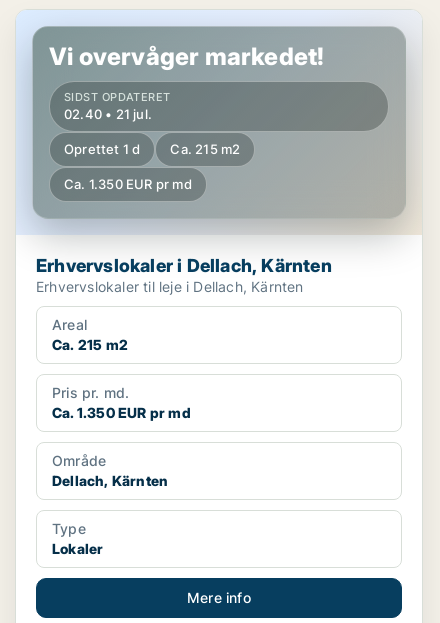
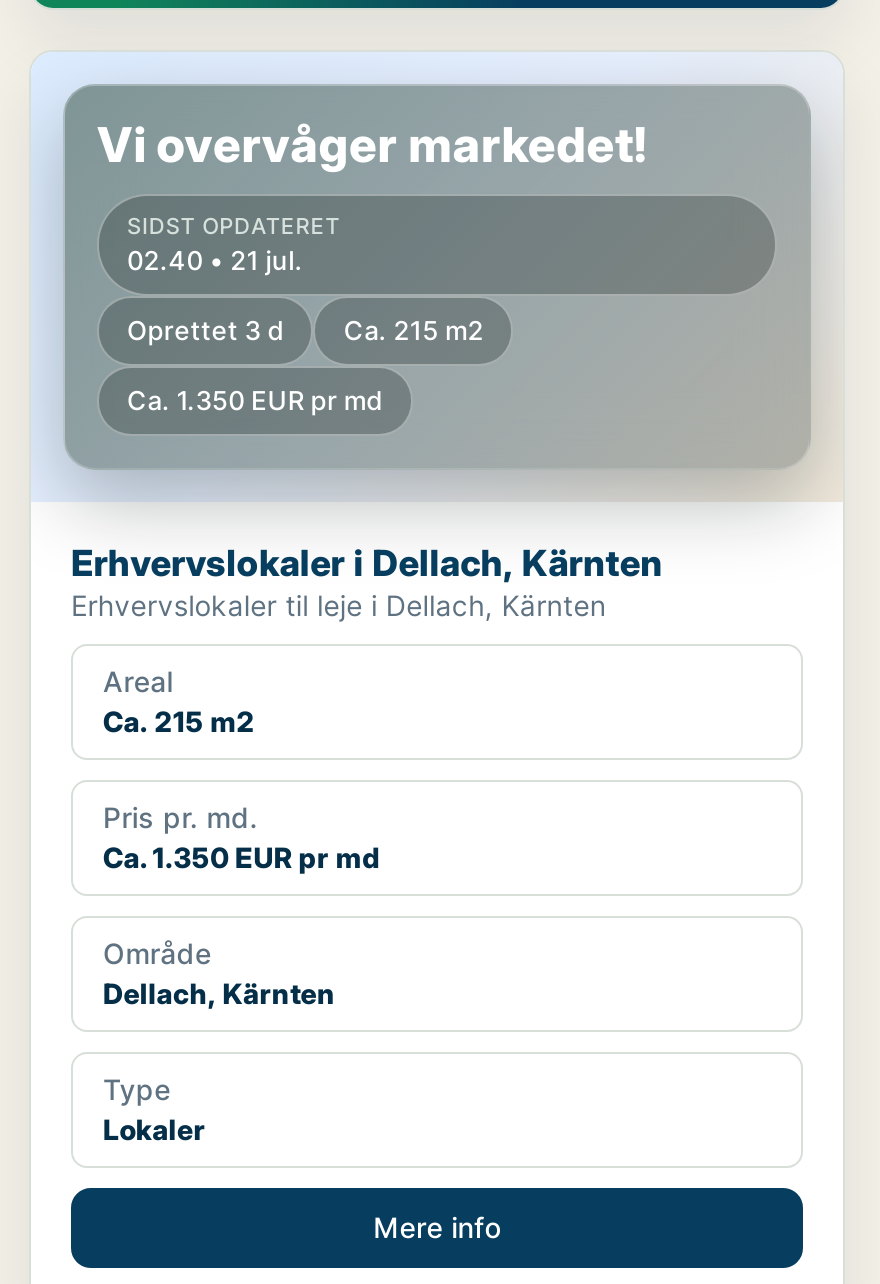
- Oprettet 1 d Ca. 215 m2
+ Oprettet 3 d Ca. 215 m2
